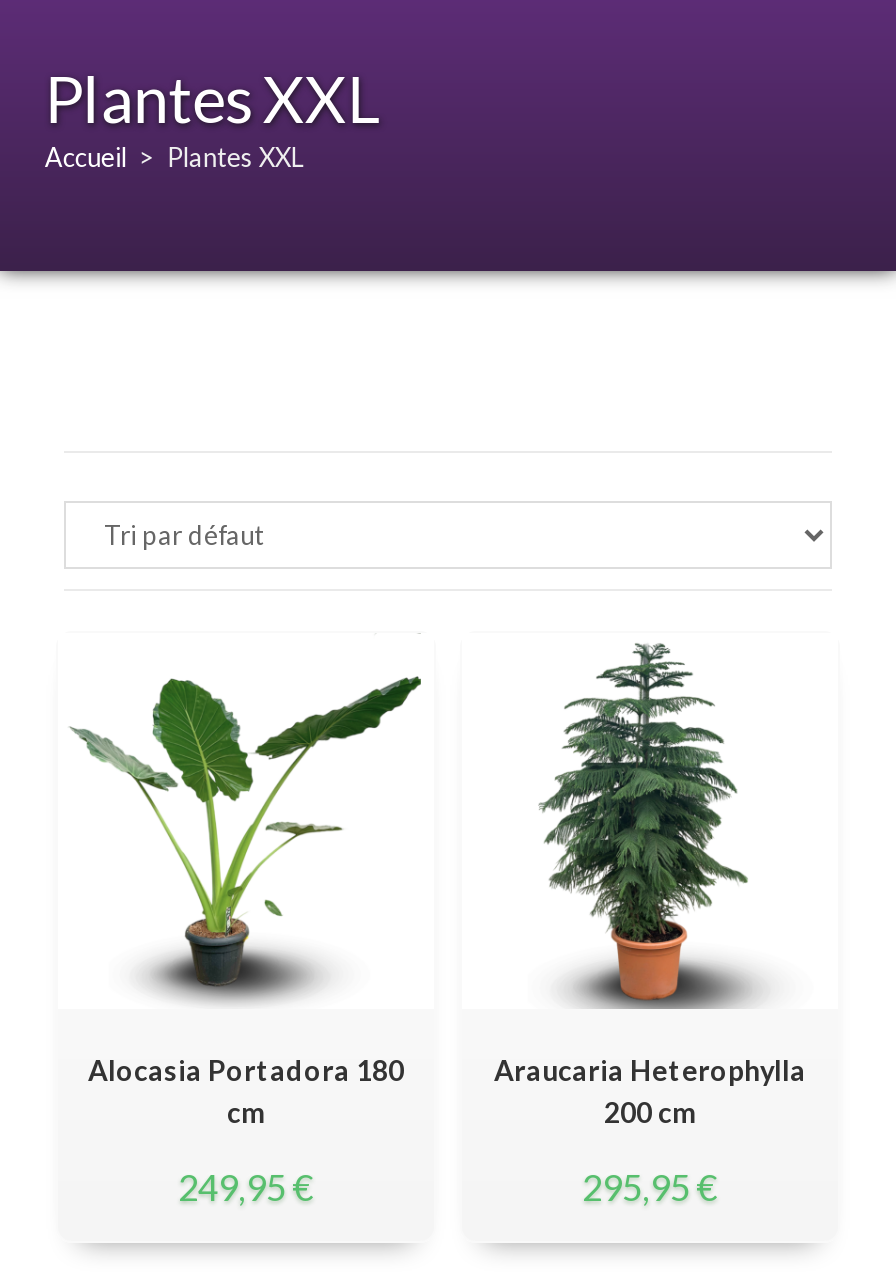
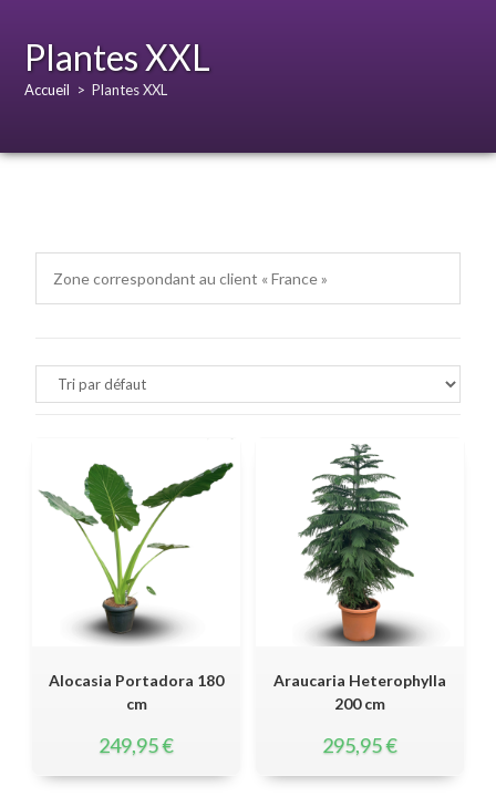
+ Zone correspondant au client « France »
